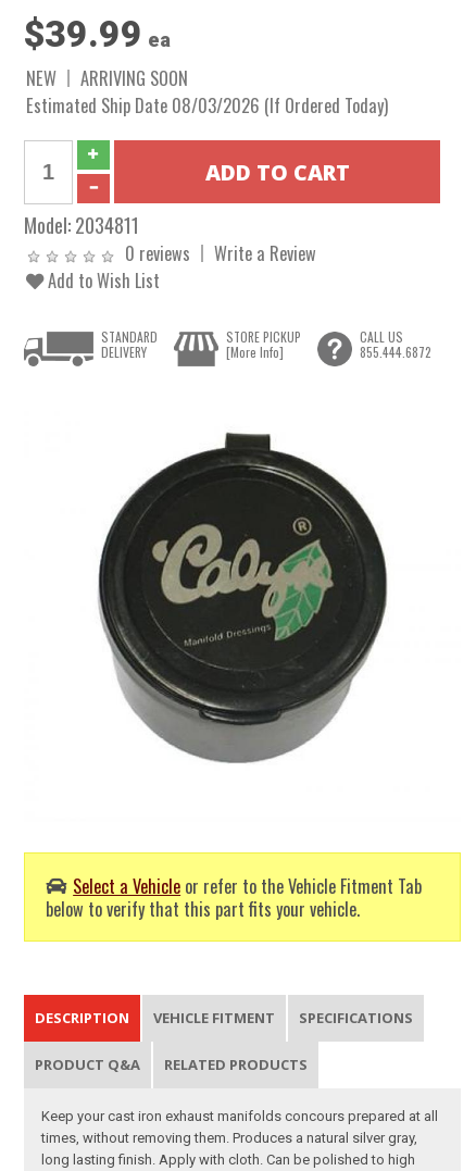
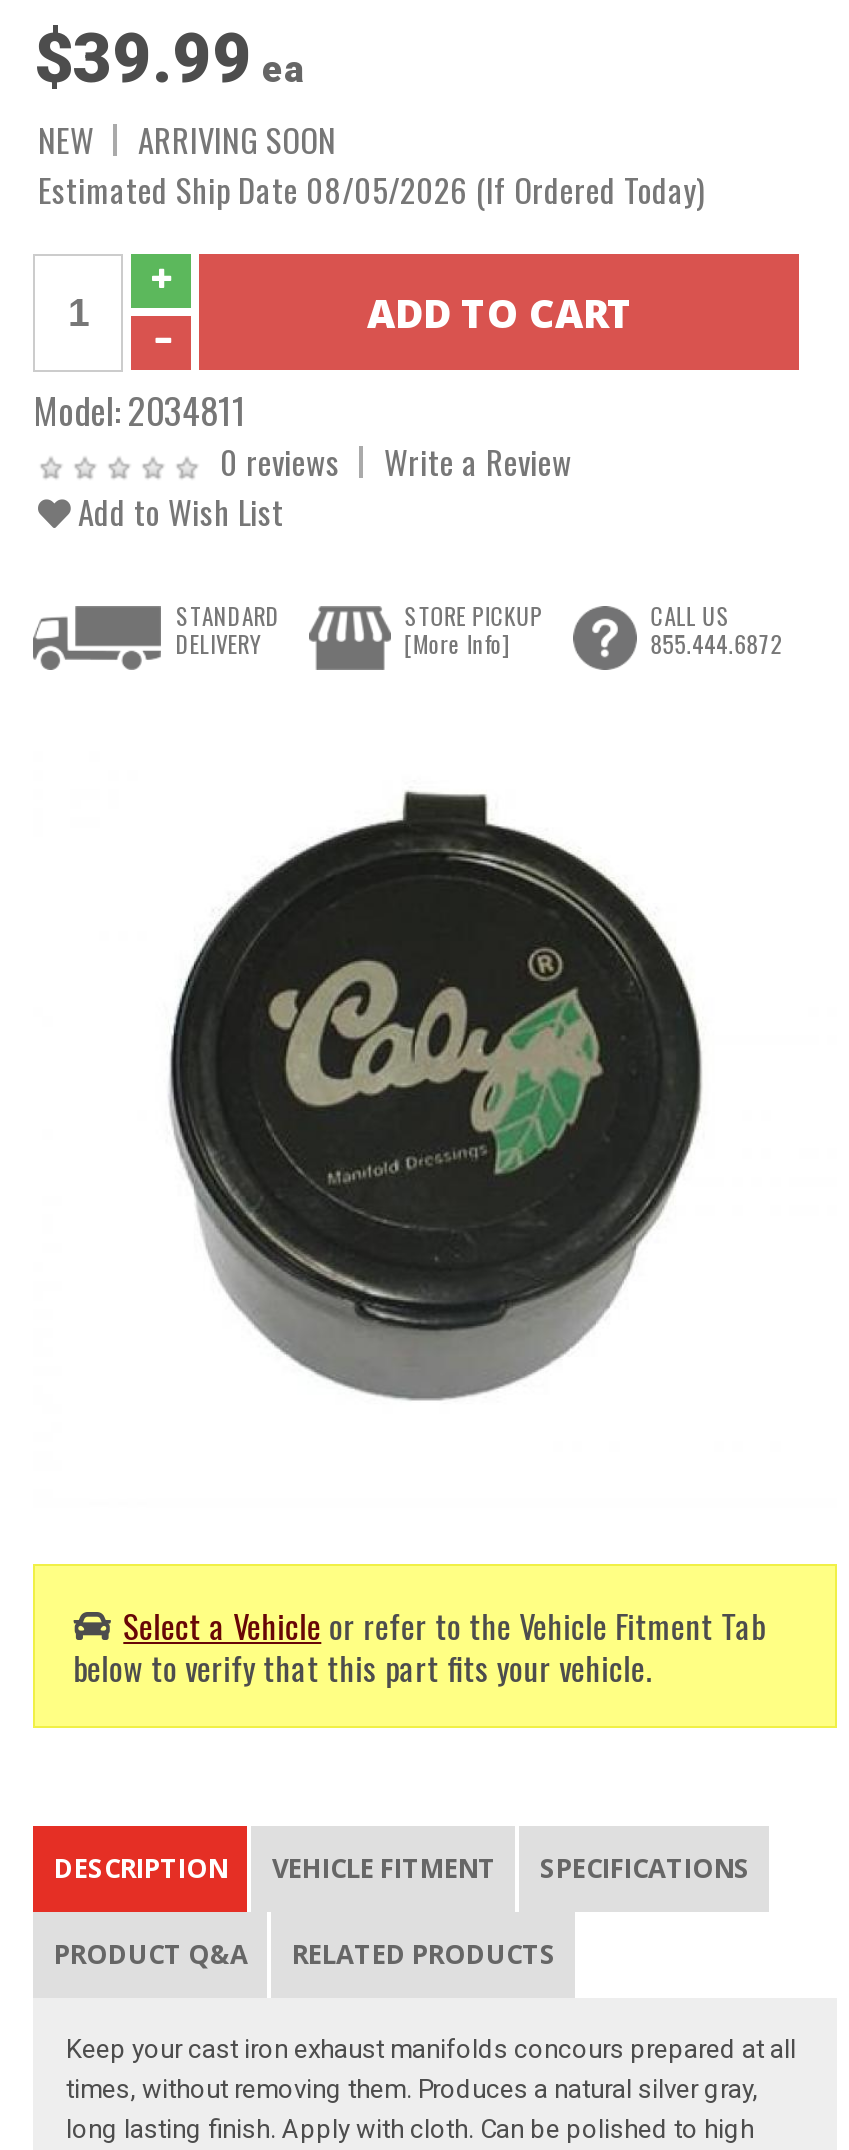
- Estimated Ship Date 08/03/2026 (If Ordered Today)
+ Estimated Ship Date 08/05/2026 (If Ordered Today)
